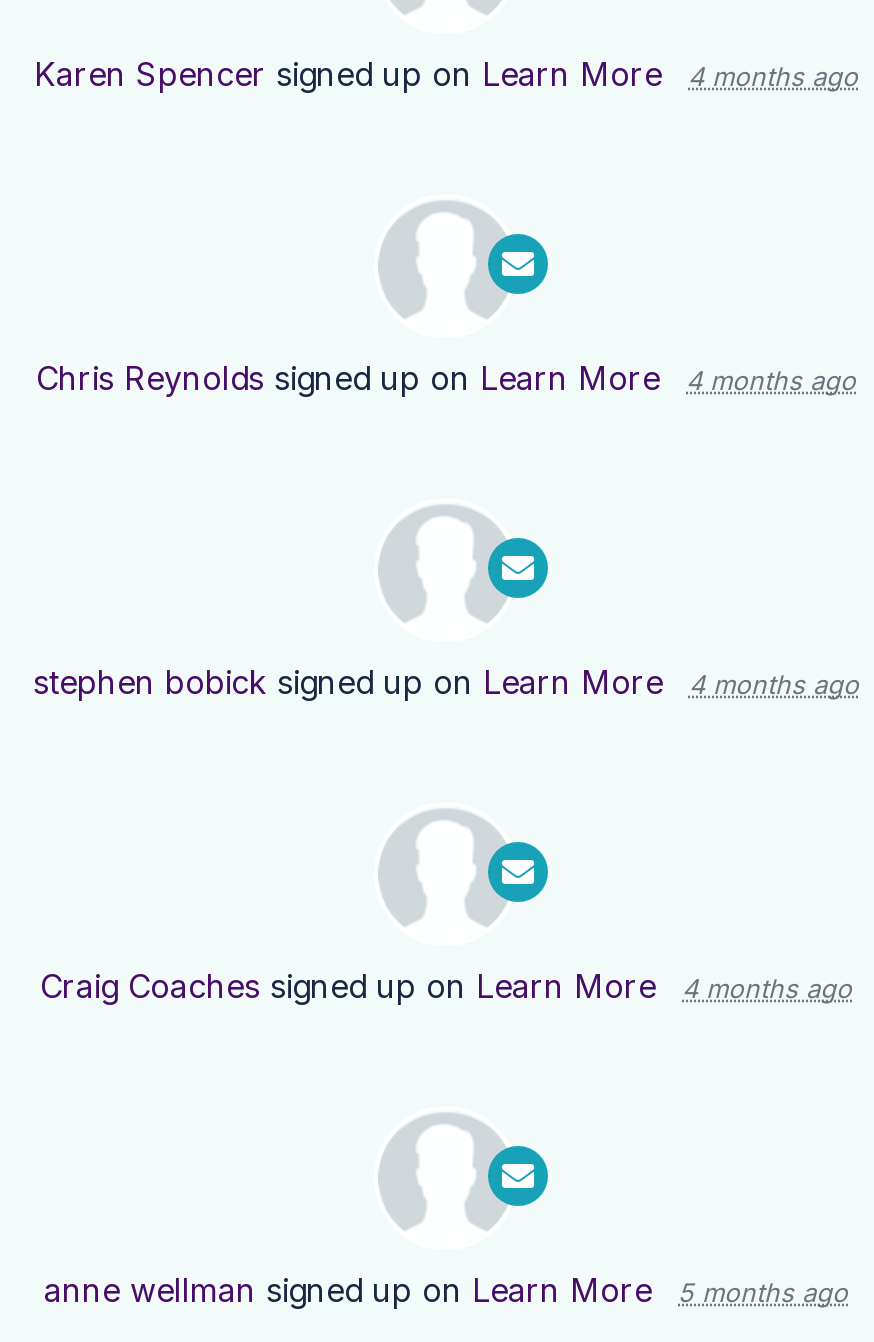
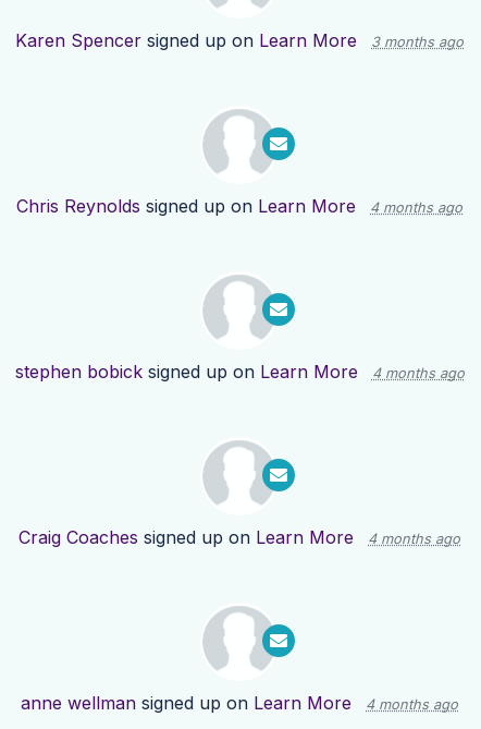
- Karen Spencer signed up on Learn More 4 months ago
+ Karen Spencer signed up on Learn More 3 months ago

- anne wellman signed up on Learn More 5 months ago
+ anne wellman signed up on Learn More 4 months ago
